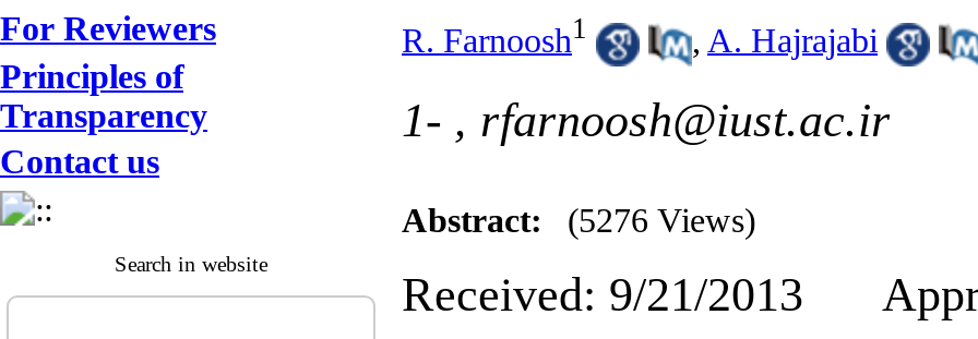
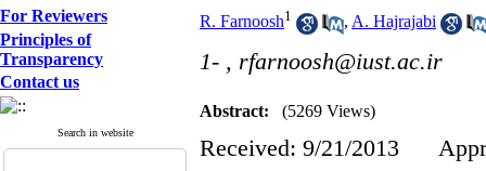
- Abstract: (5276 Views)
+ Abstract: (5269 Views)
